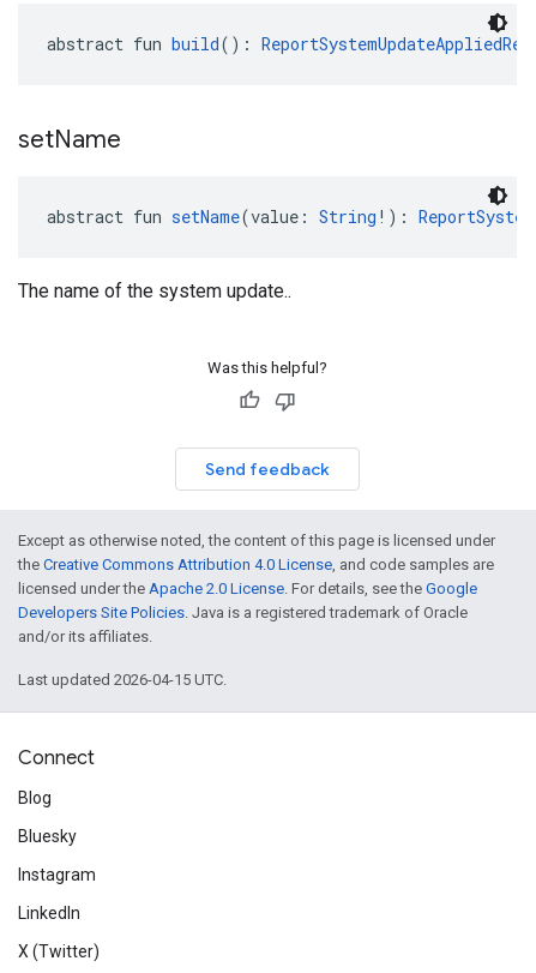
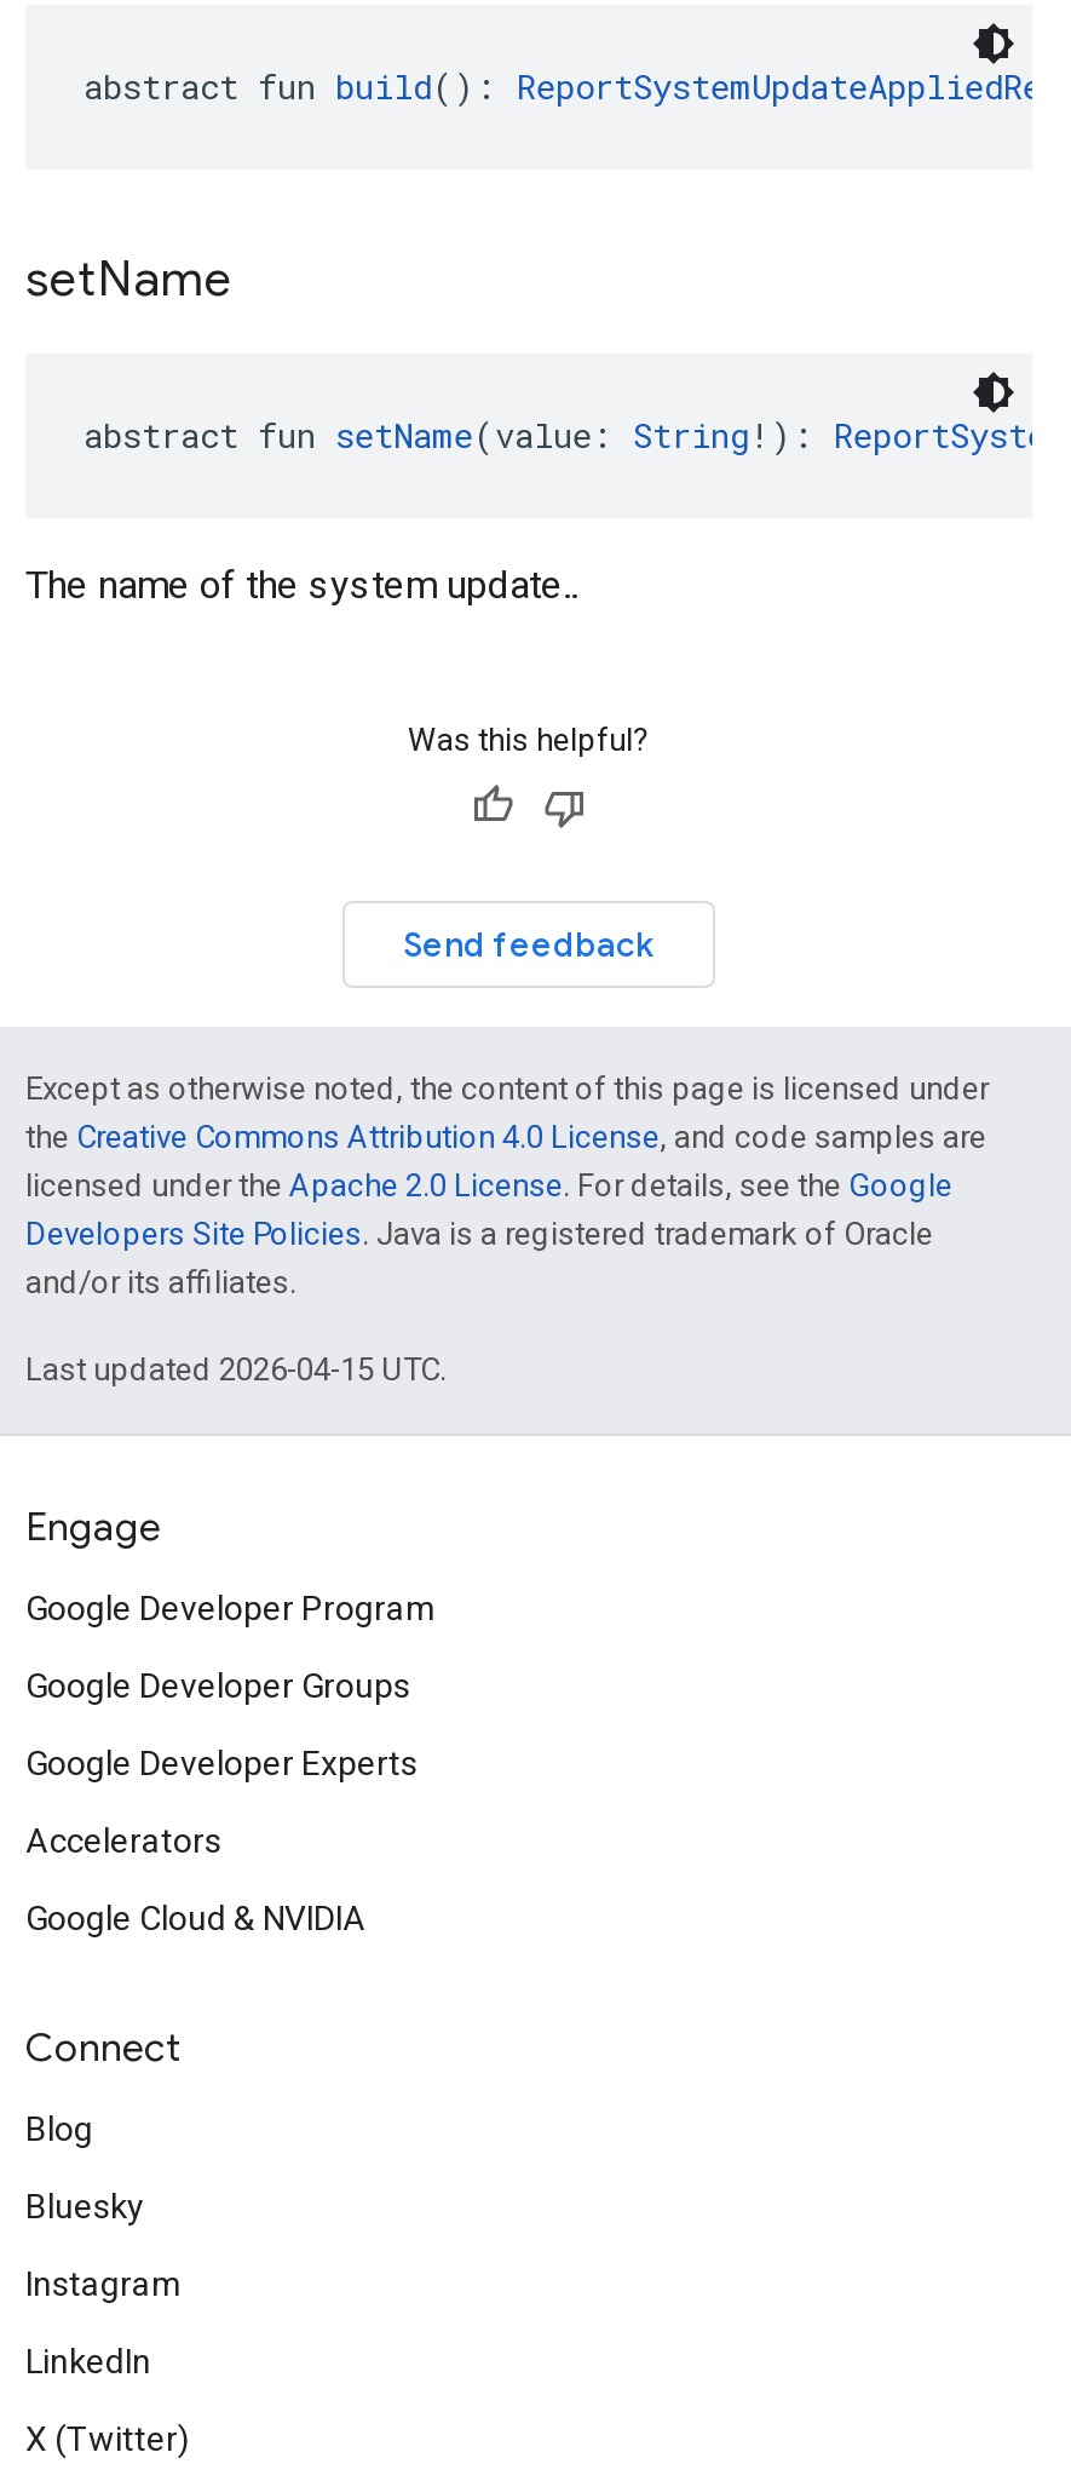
+ Engage
+ Google Developer Program
+ Google Developer Groups
+ Google Developer Experts
+ Accelerators
+ Google Cloud & NVIDIA
